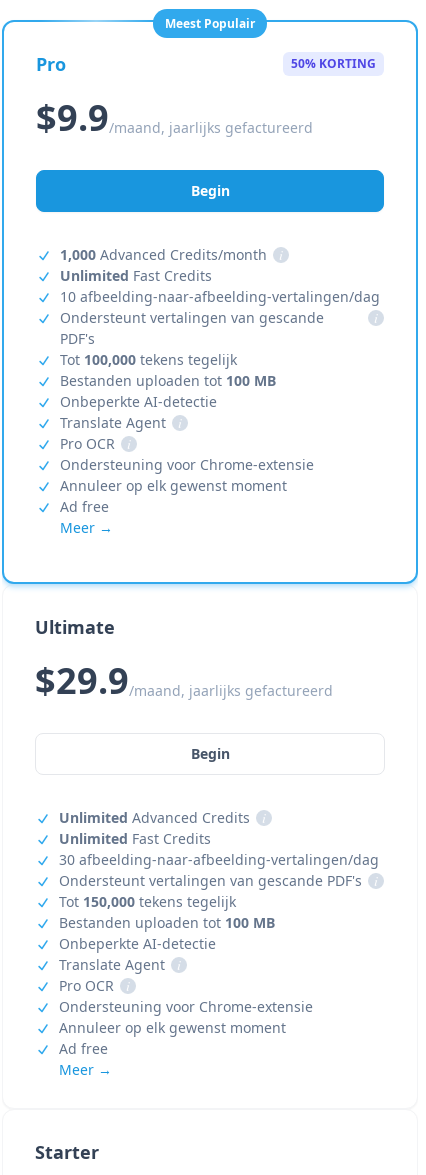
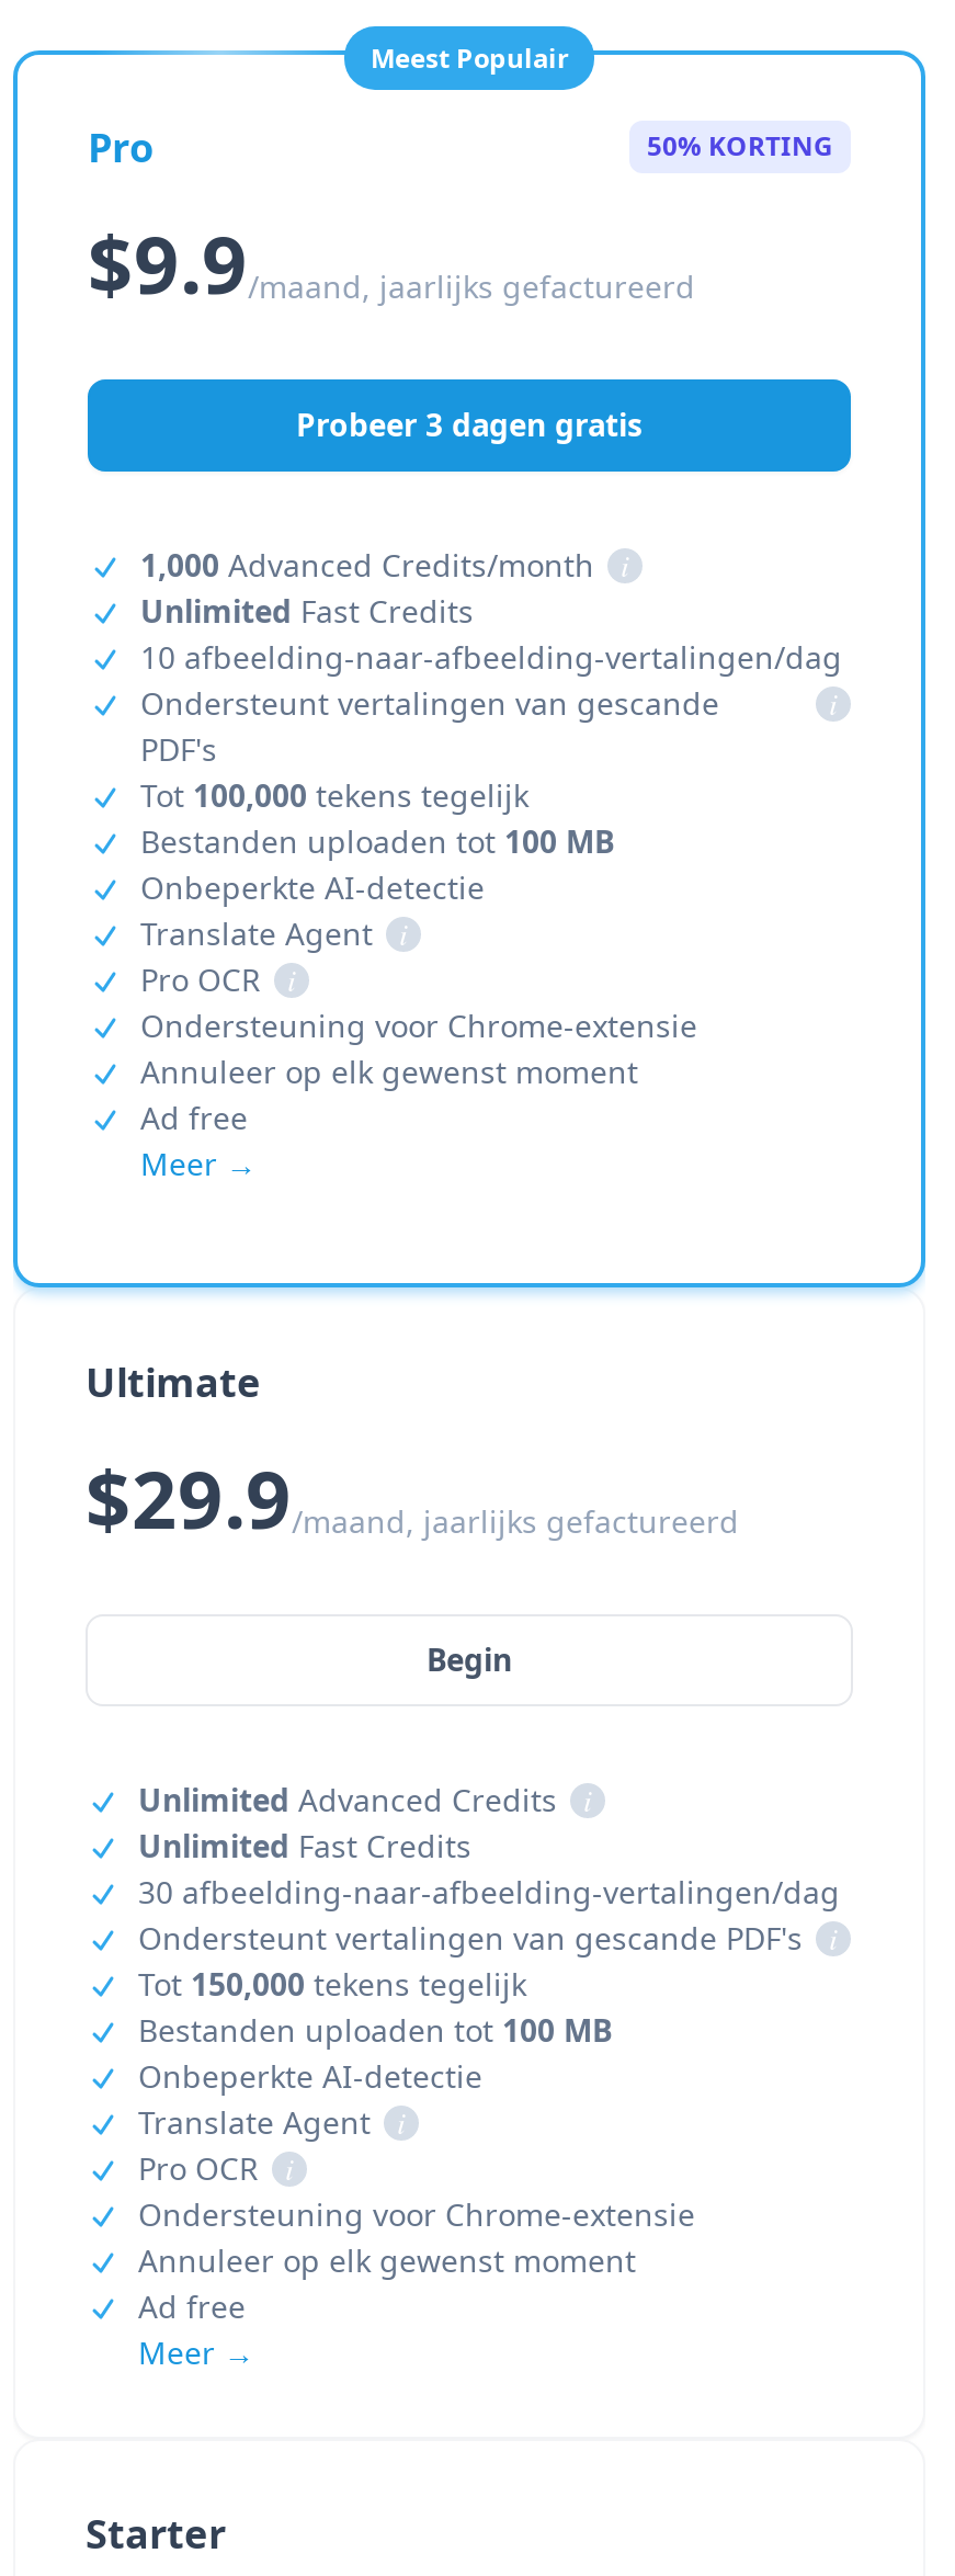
- Begin
+ Probeer 3 dagen gratis
